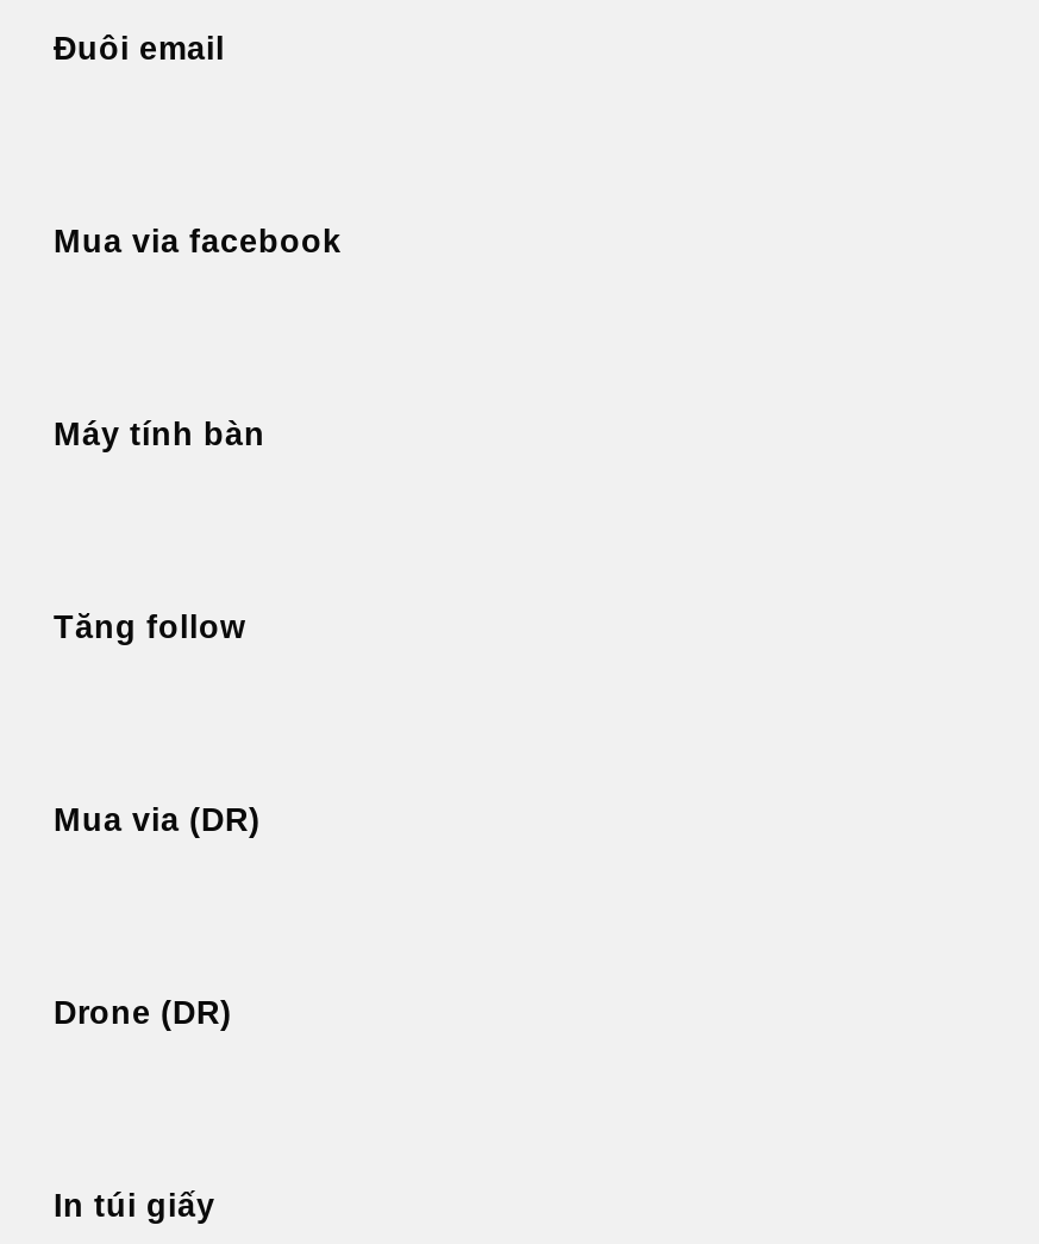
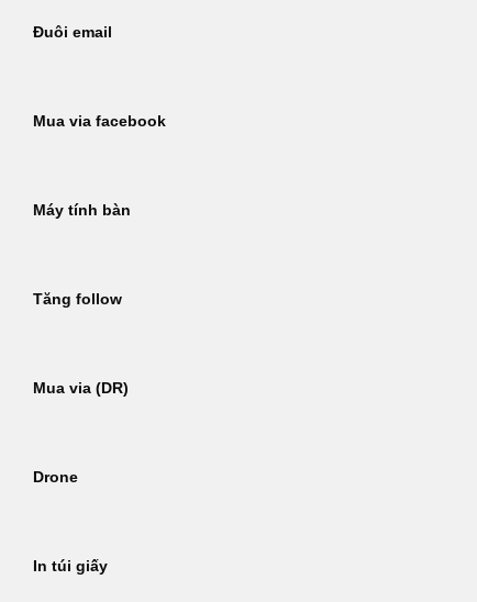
- Drone (DR)
+ Drone
